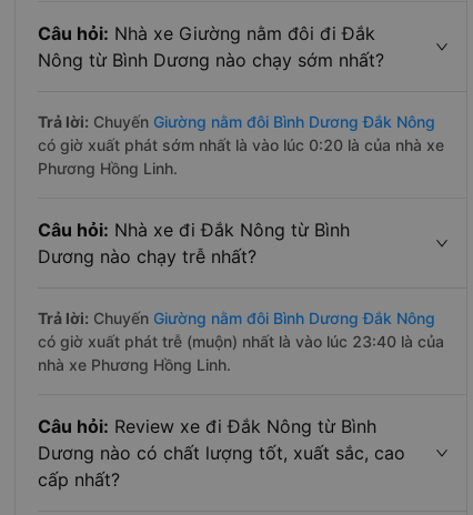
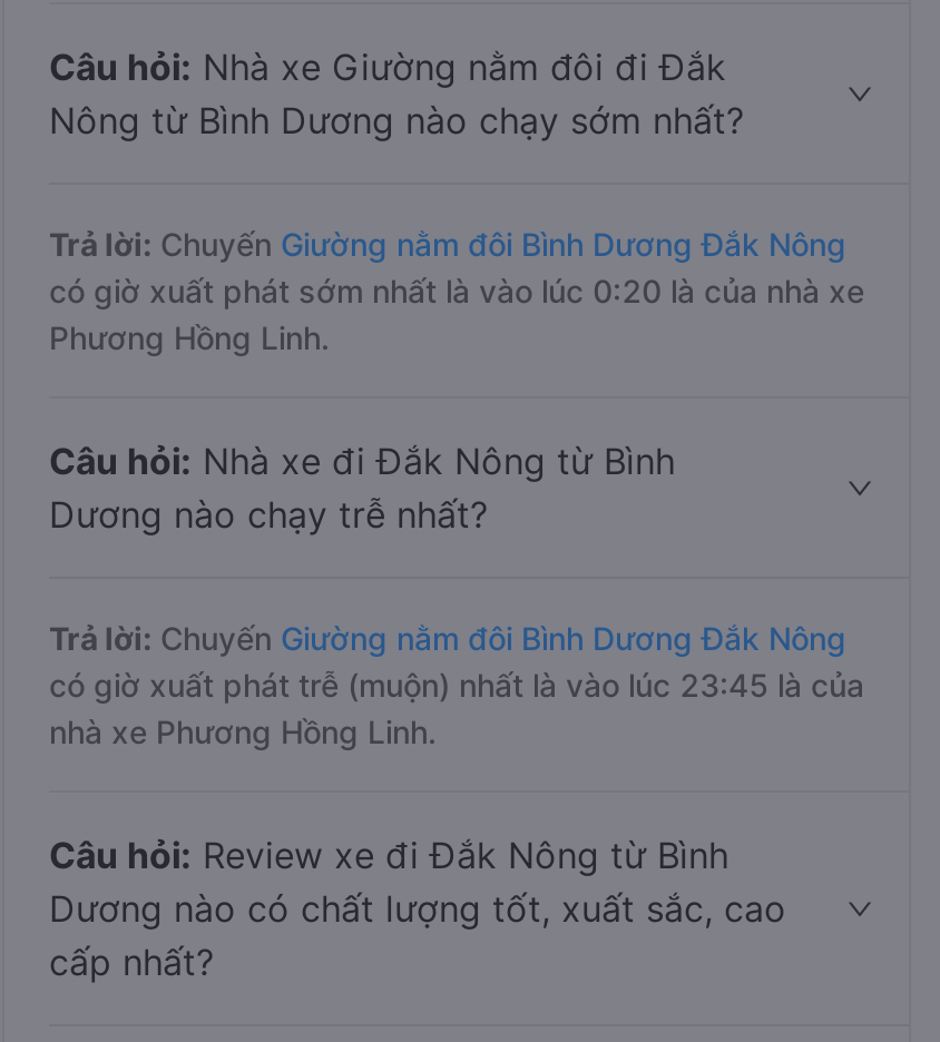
- có giờ xuất phát trễ (muộn) nhất là vào lúc 23:40 là của
+ có giờ xuất phát trễ (muộn) nhất là vào lúc 23:45 là của
